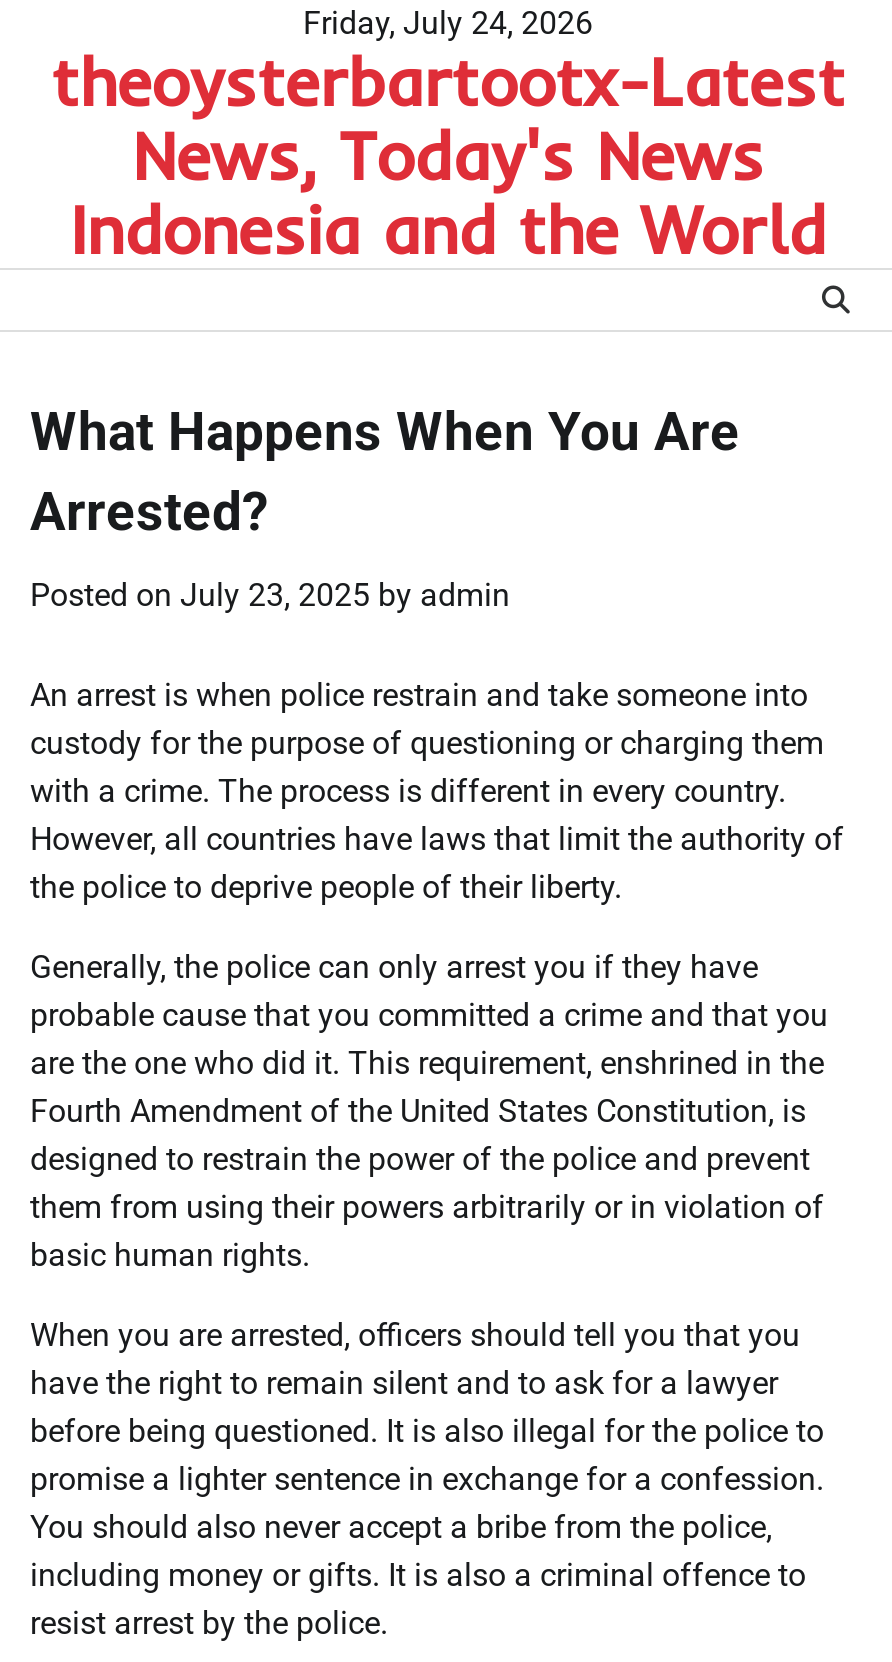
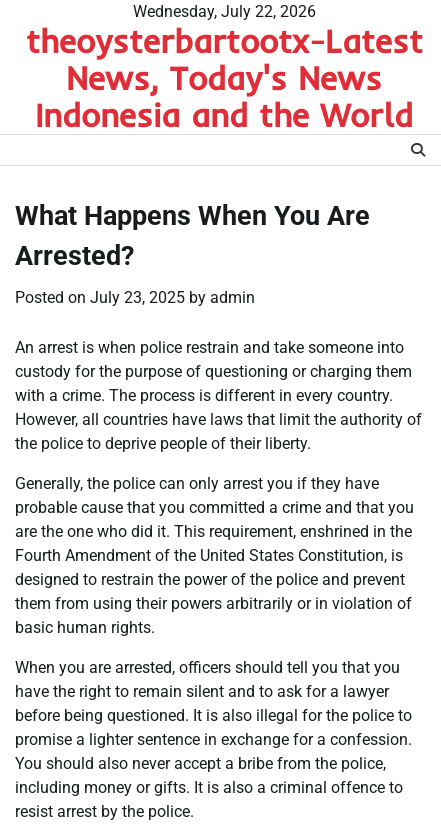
- Friday, July 24, 2026
+ Wednesday, July 22, 2026
